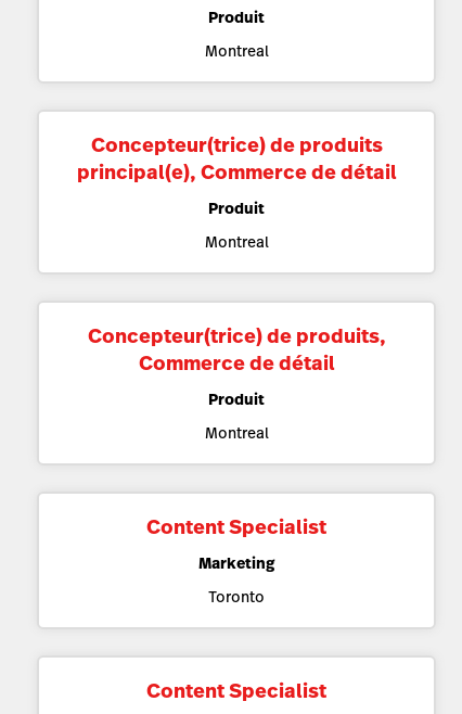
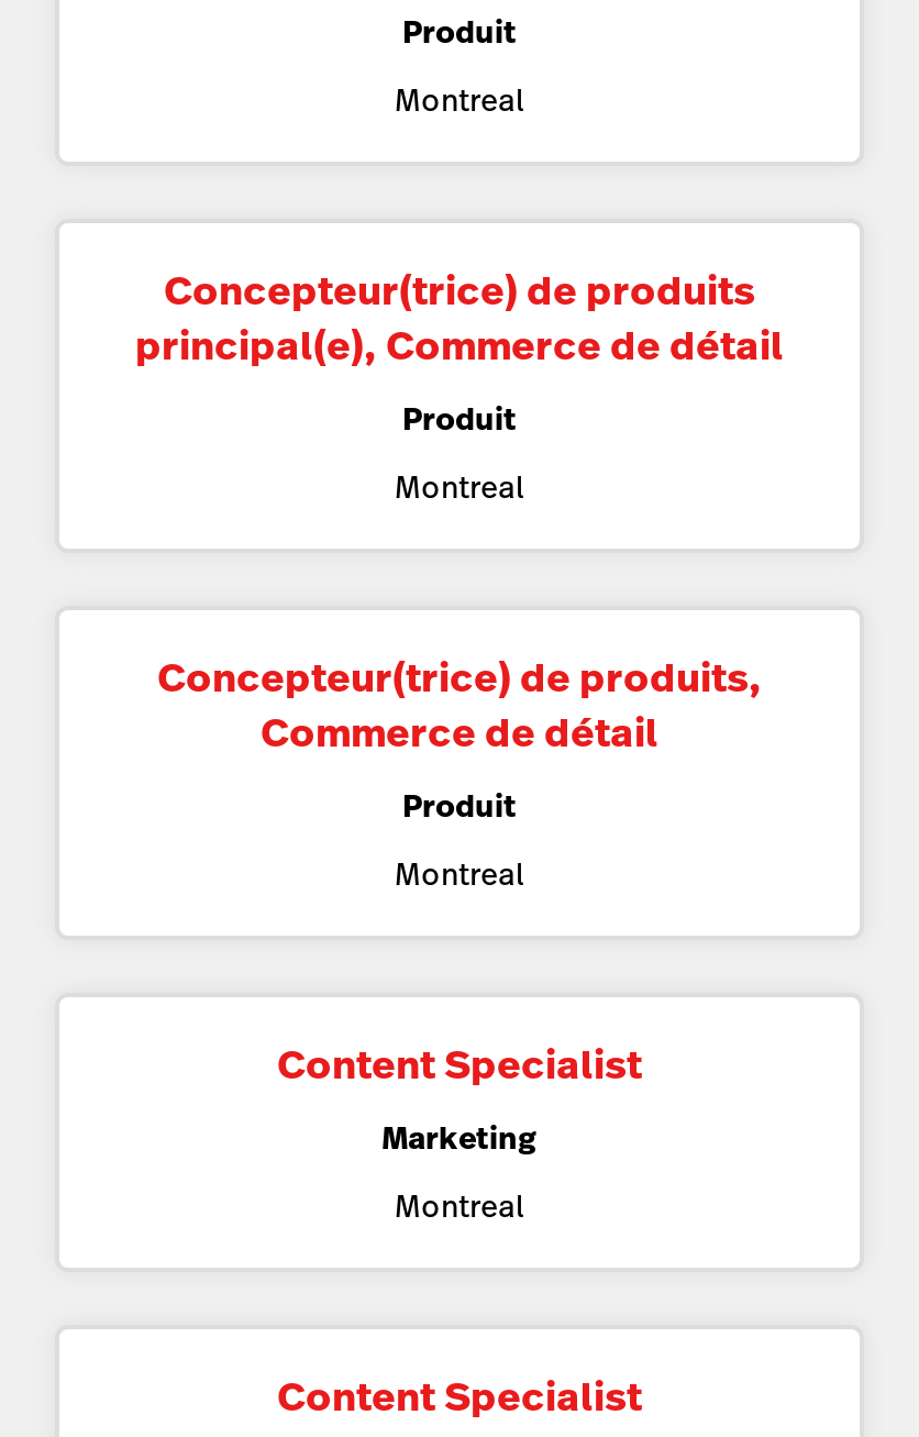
- Toronto
+ Montreal
